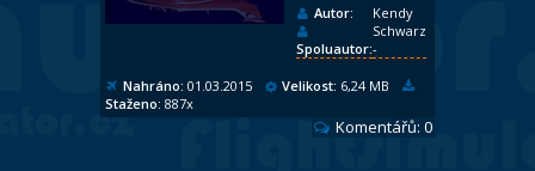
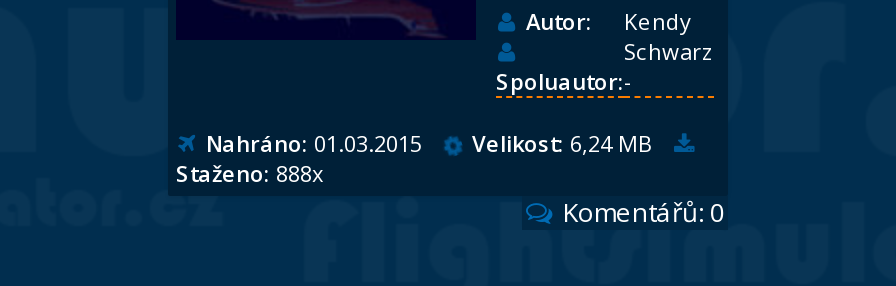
- Staženo: 887x
+ Staženo: 888x
